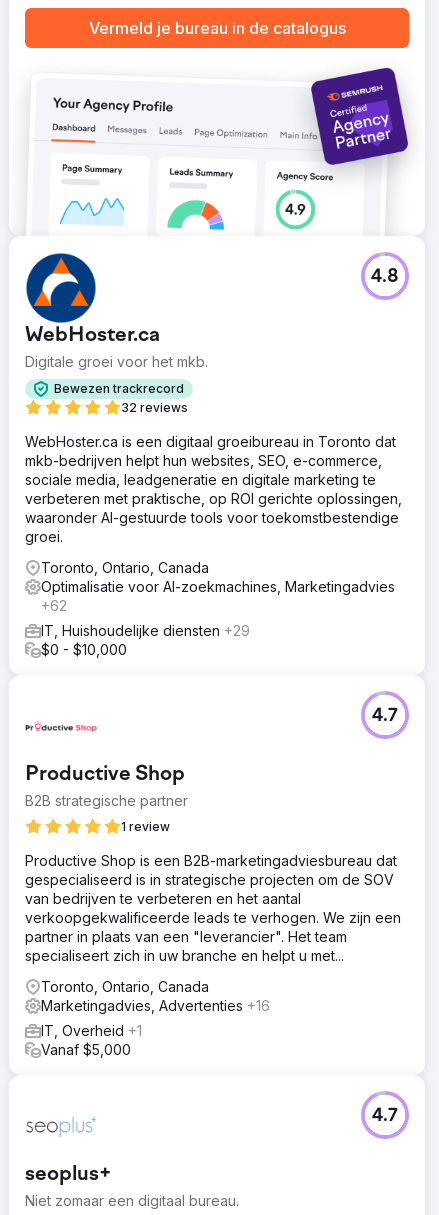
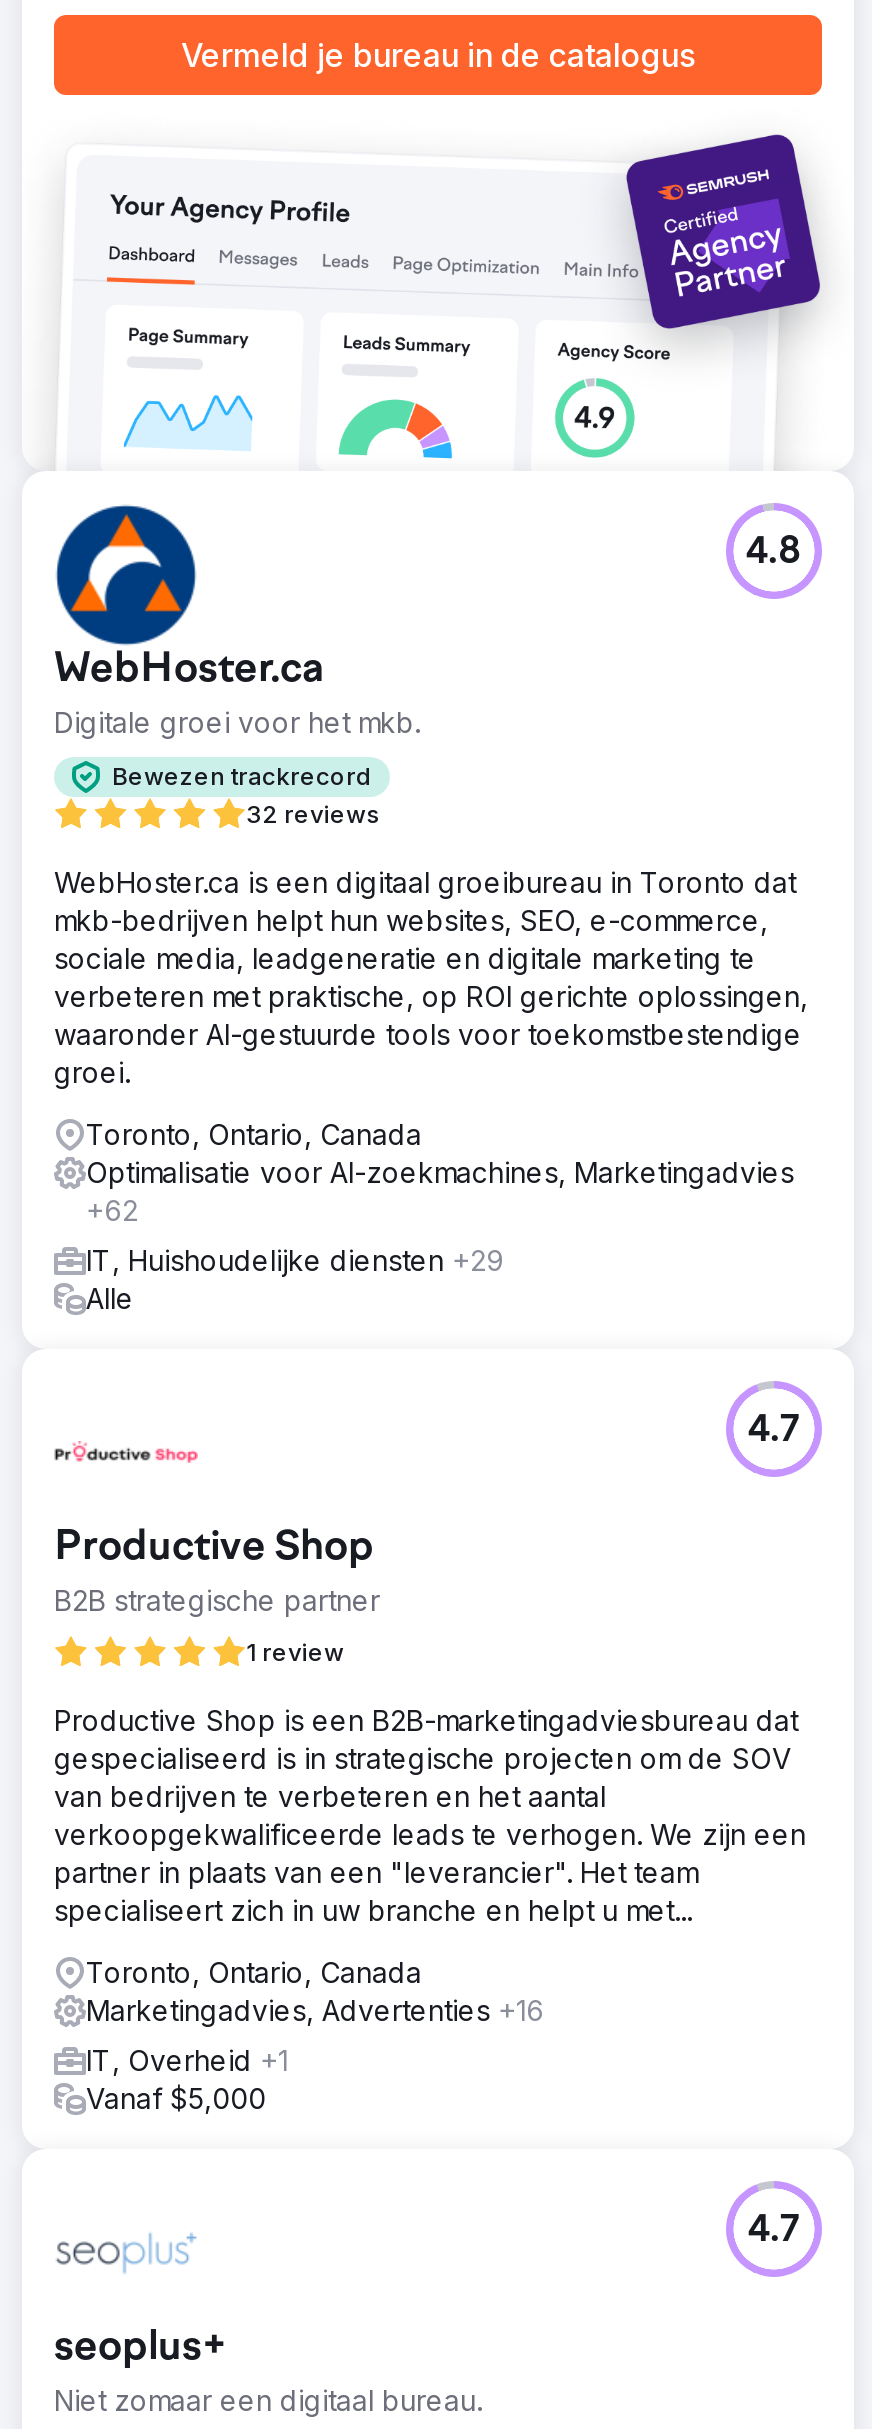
- $0 - $10,000
+ Alle
